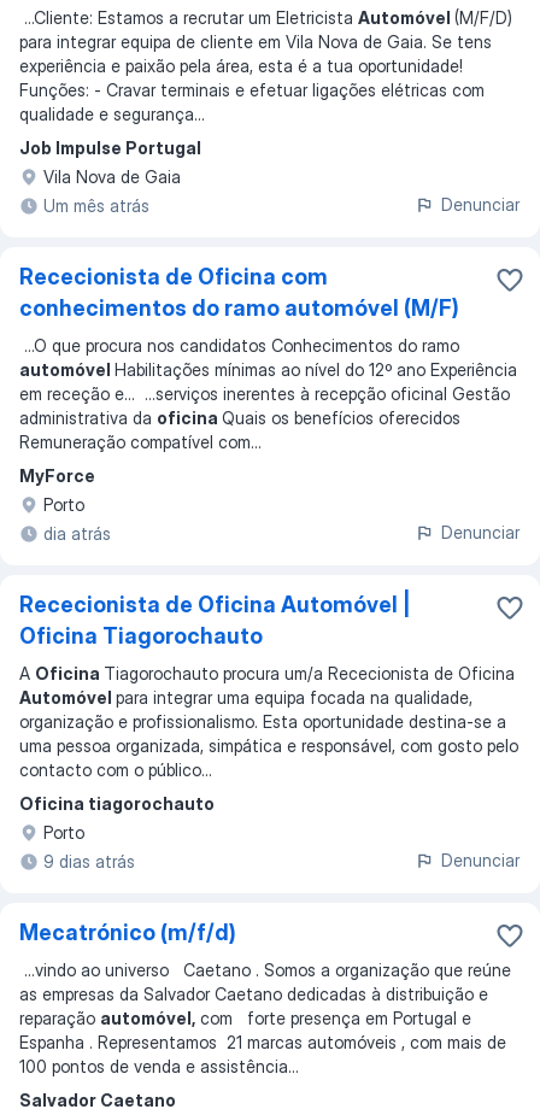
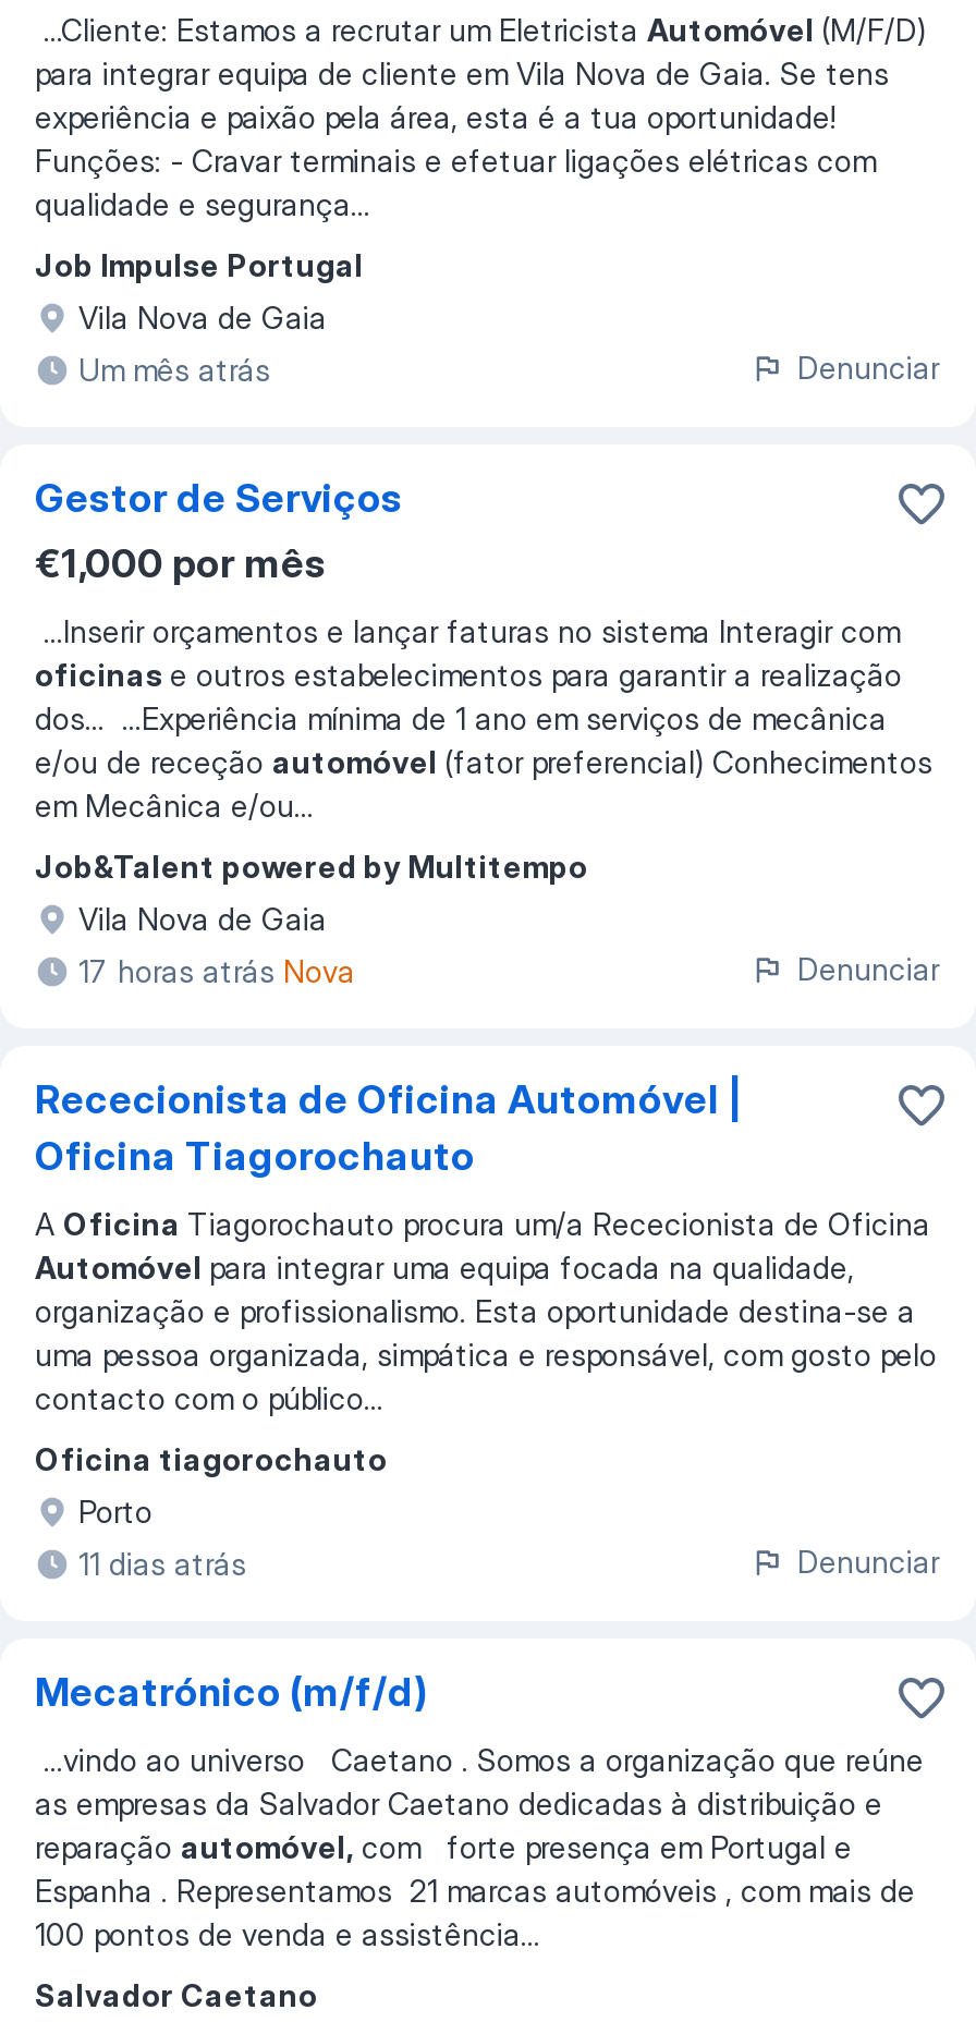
- Rececionista de Oficina com
- conhecimentos do ramo automóvel (M/F)
+ Gestor de Serviços
+ €1,000 por mês

- ...O que procura nos candidatos Conhecimentos do ramo
- automóvel Habilitações mínimas ao nível do 12º ano Experiência
- em receção e... ...serviços inerentes à recepção oficinal Gestão
- administrativa da oficina Quais os benefícios oferecidos
- Remuneração compatível com...
+ ...Inserir orçamentos e lançar faturas no sistema Interagir com
+ oficinas e outros estabelecimentos para garantir a realização
+ dos... ...Experiência mínima de 1 ano em serviços de mecânica
+ e/ou de receção automóvel (fator preferencial) Conhecimentos
+ em Mecânica e/ou...

- MyForce
- Porto
- dia atrás
+ Job&Talent powered by Multitempo
+ Vila Nova de Gaia
+ 17 horas atrás Nova

- 9 dias atrás
+ 11 dias atrás
